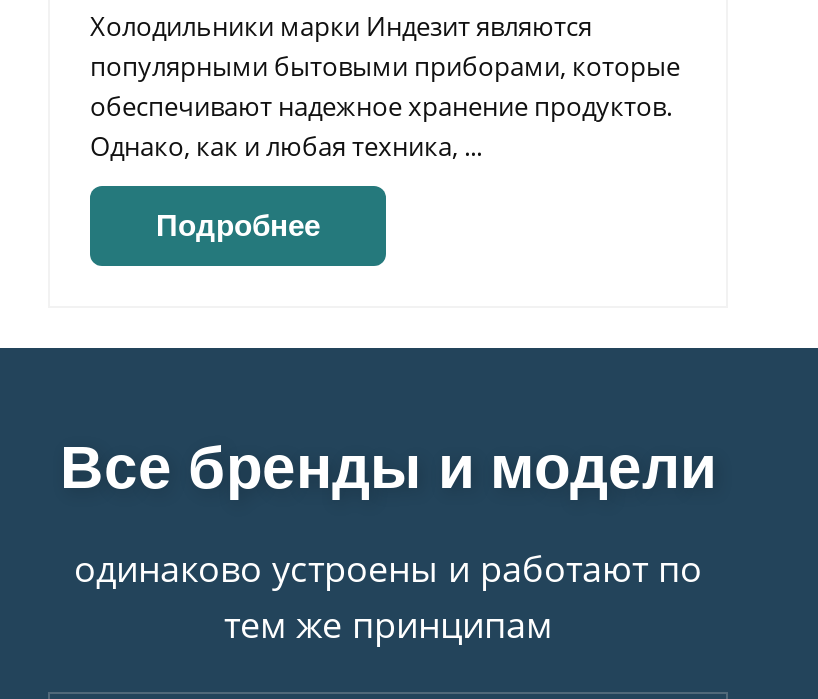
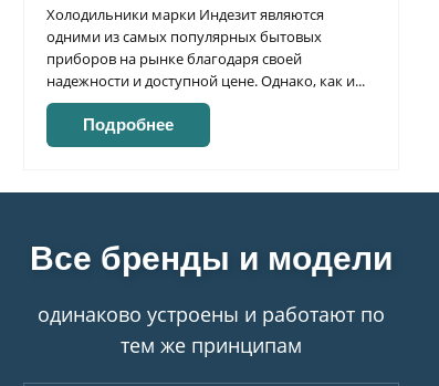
- популярными бытовыми приборами, которые
- обеспечивают надежное хранение продуктов.
- Однако, как и любая техника, ...
+ одними из самых популярных бытовых
+ приборов на рынке благодаря своей
+ надежности и доступной цене. Однако, как и...
